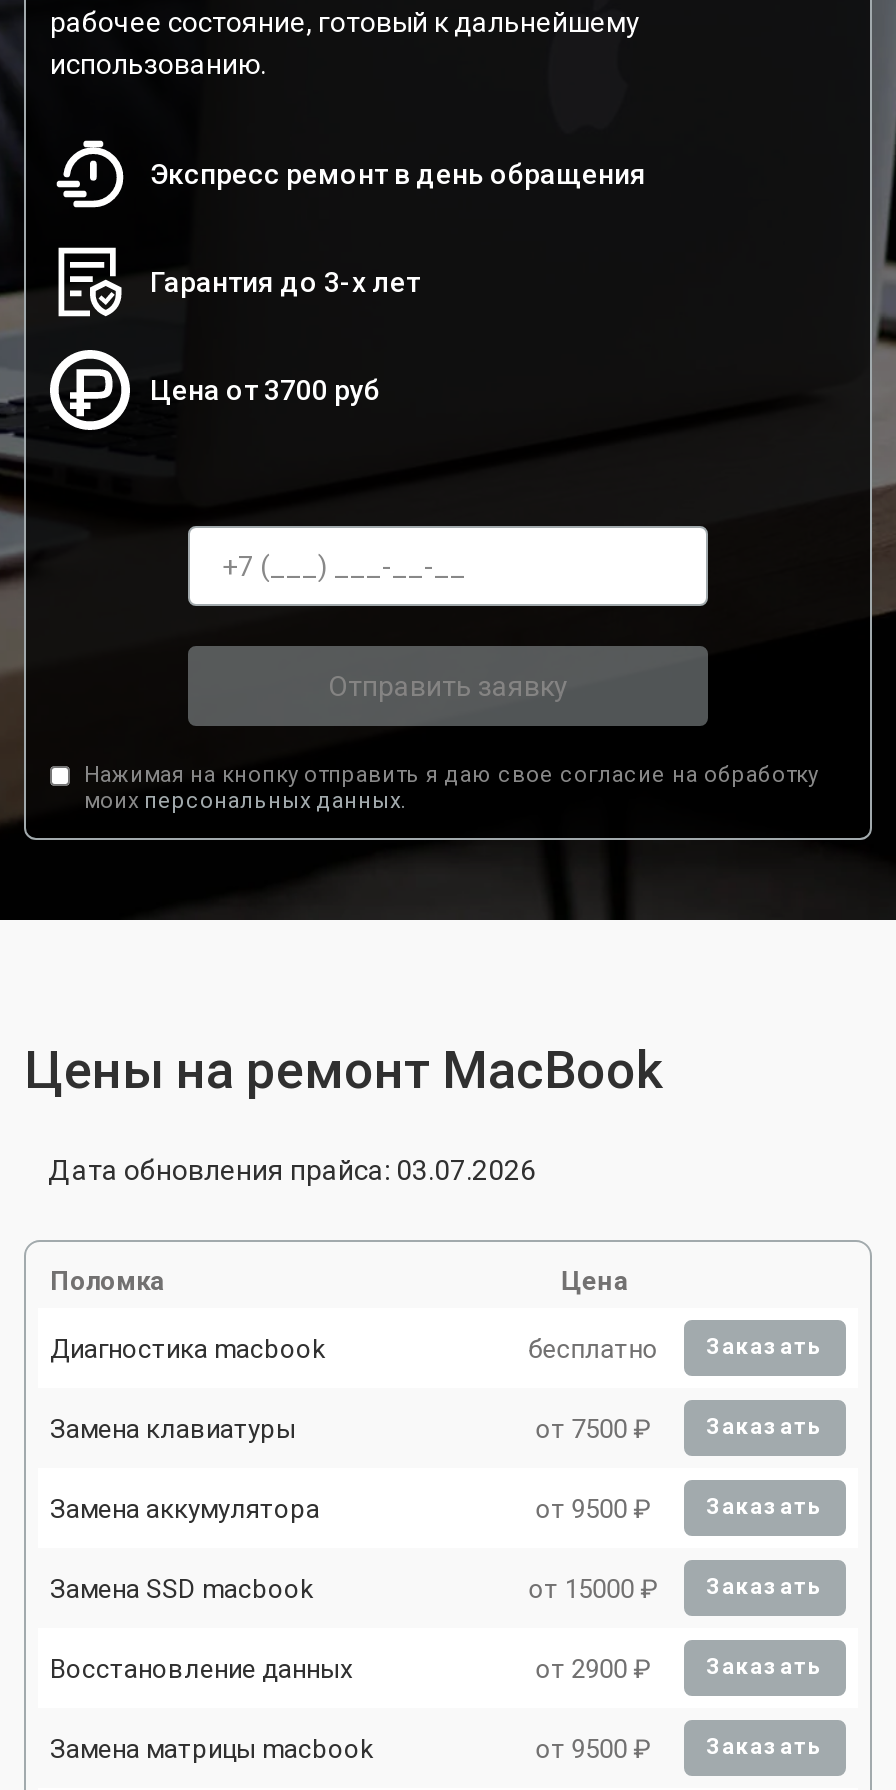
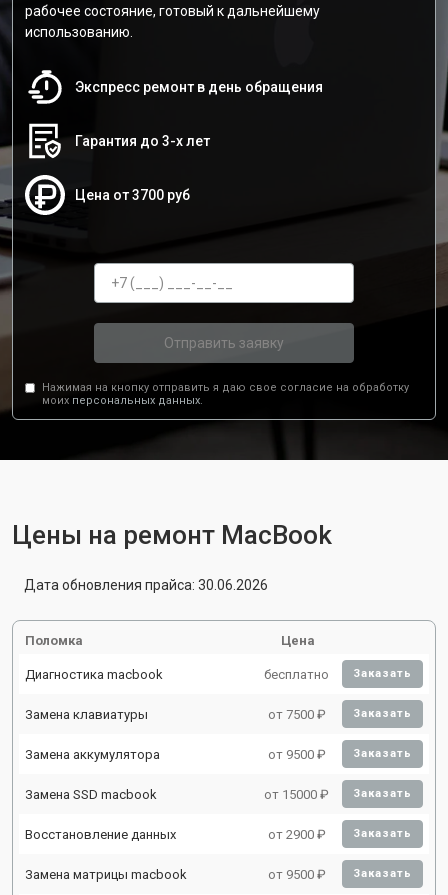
- Дата обновления прайса: 03.07.2026
+ Дата обновления прайса: 30.06.2026
